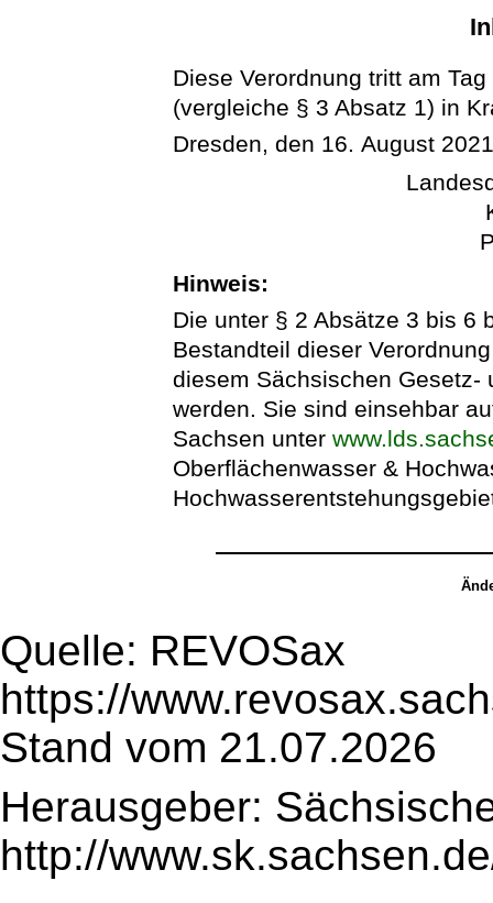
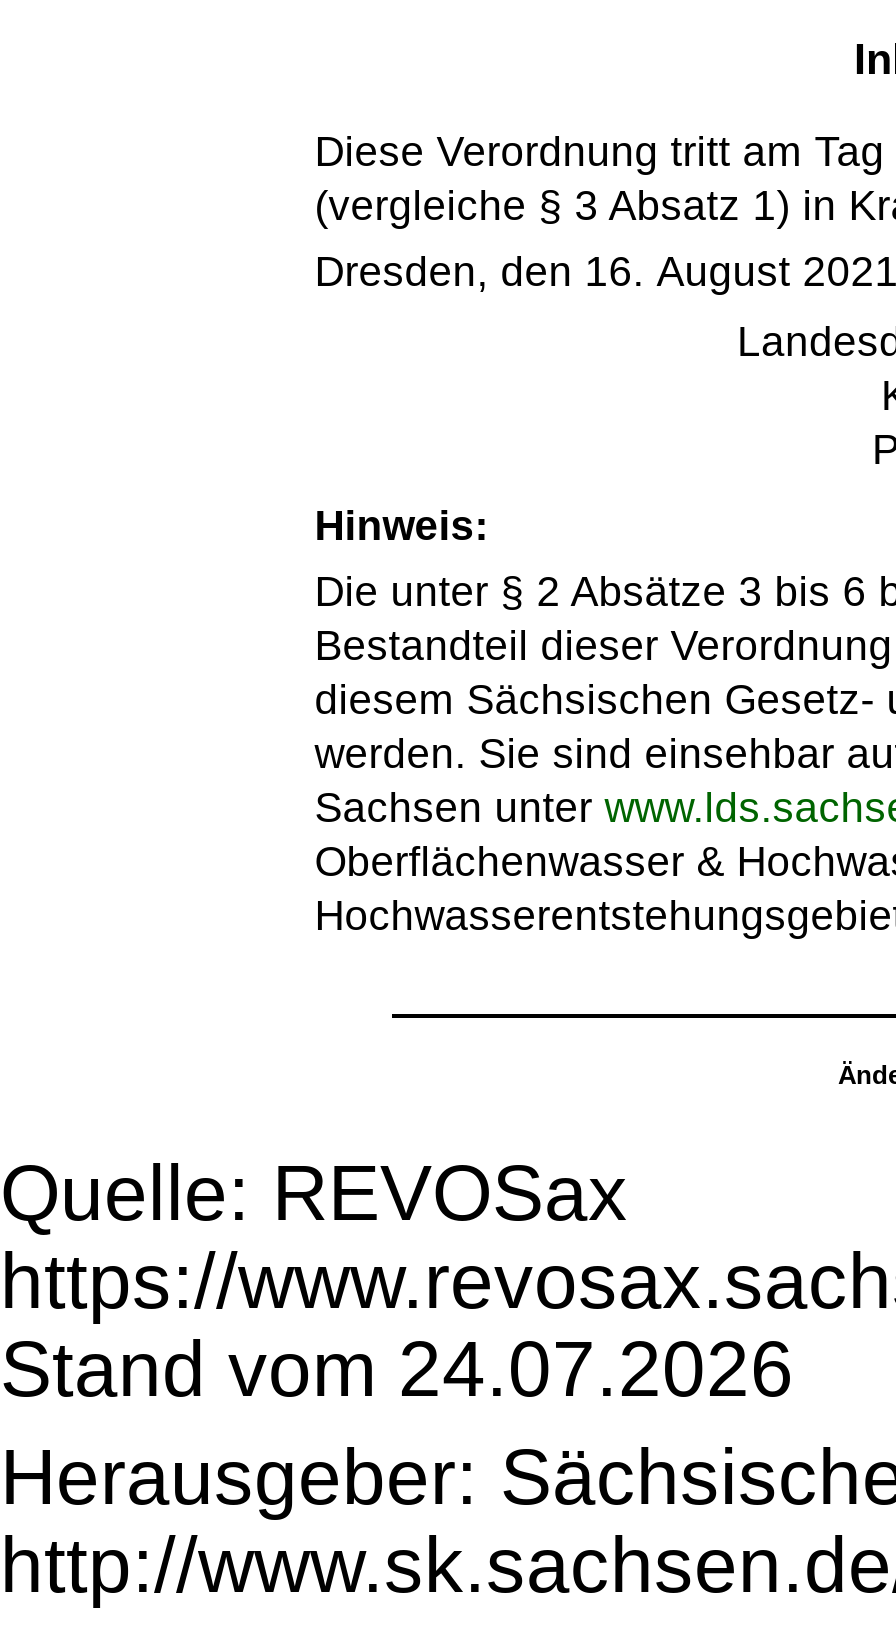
- Stand vom 21.07.2026
+ Stand vom 24.07.2026
